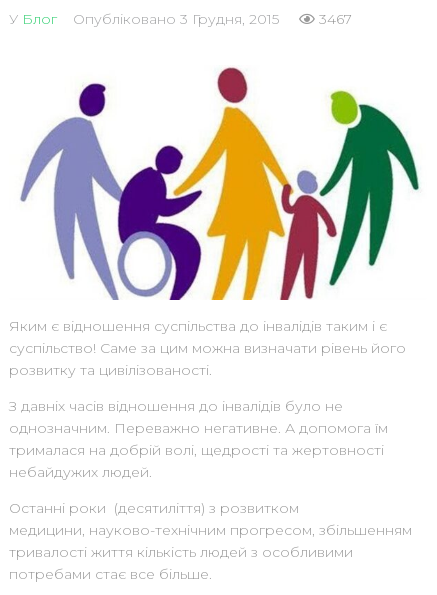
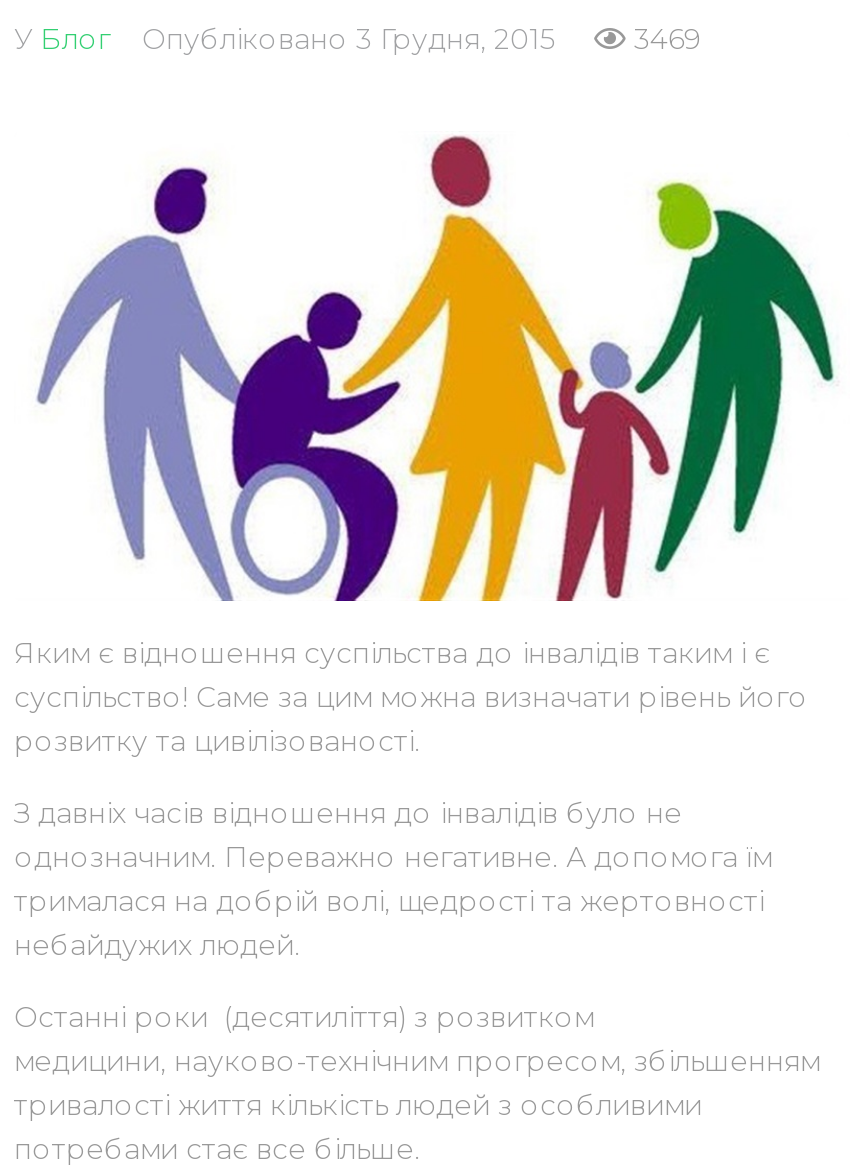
- У Блог Опубліковано 3 Грудня, 2015 3467
+ У Блог Опубліковано 3 Грудня, 2015 3469
